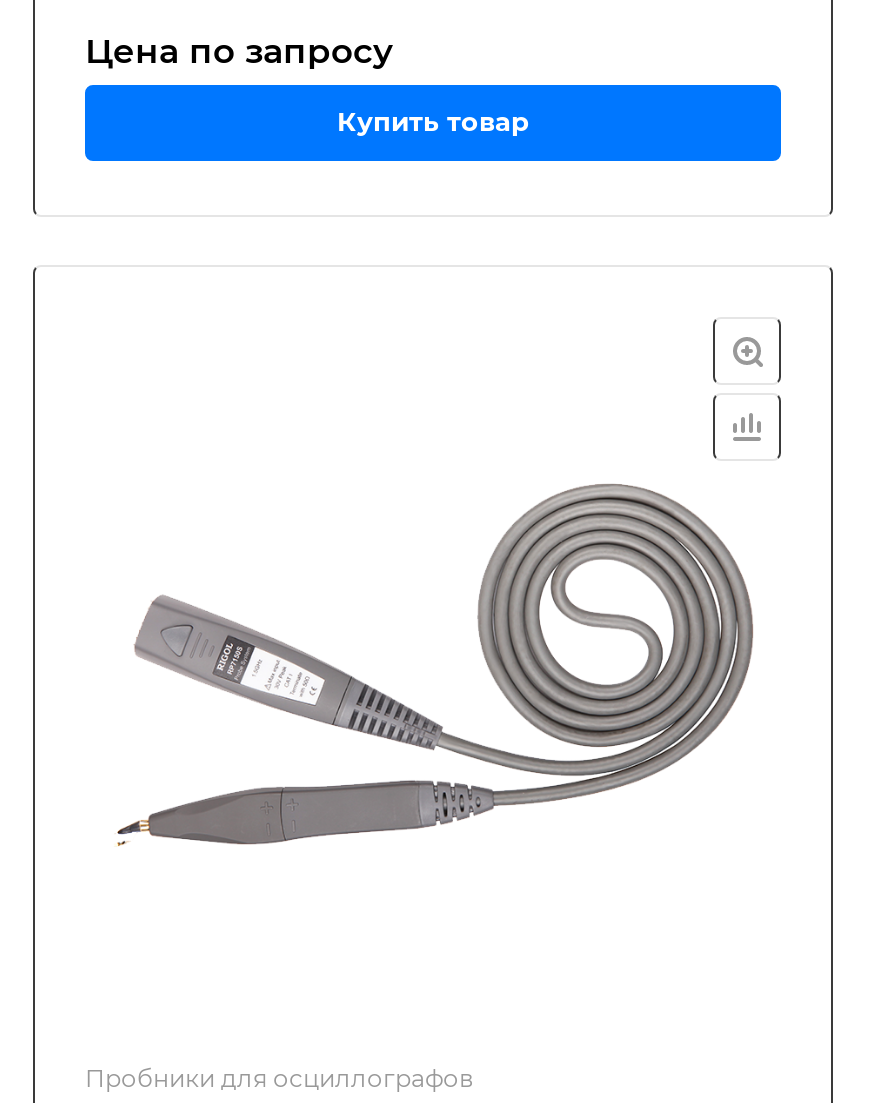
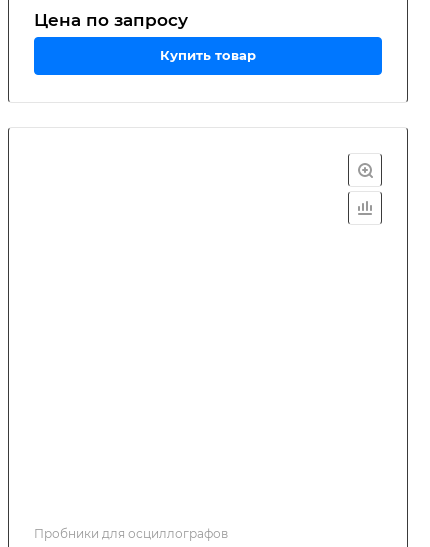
- [image]
